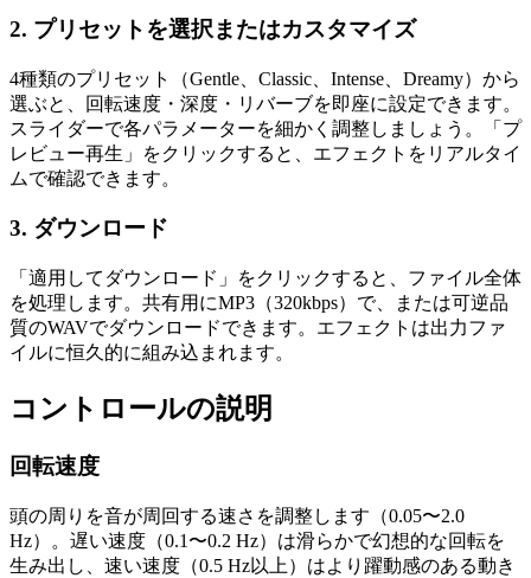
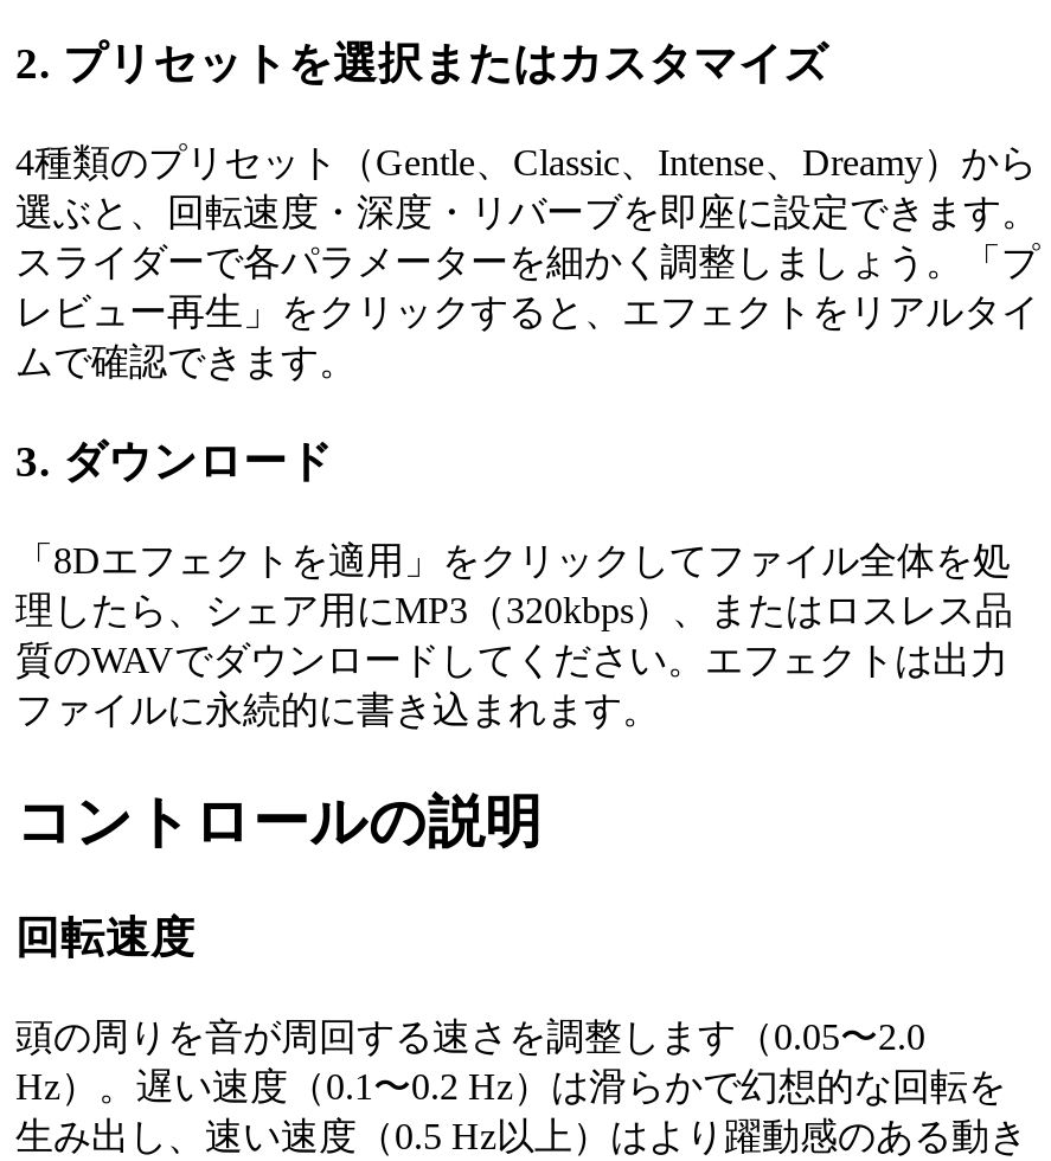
- 「適用してダウンロード」をクリックすると、ファイル全体
- を処理します。共有用にMP3（320kbps）で、または可逆品
- 質のWAVでダウンロードできます。エフェクトは出力ファ
- イルに恒久的に組み込まれます。
+ 「8Dエフェクトを適用」をクリックしてファイル全体を処
+ 理したら、シェア用にMP3（320kbps）、またはロスレス品
+ 質のWAVでダウンロードしてください。エフェクトは出力
+ ファイルに永続的に書き込まれます。
